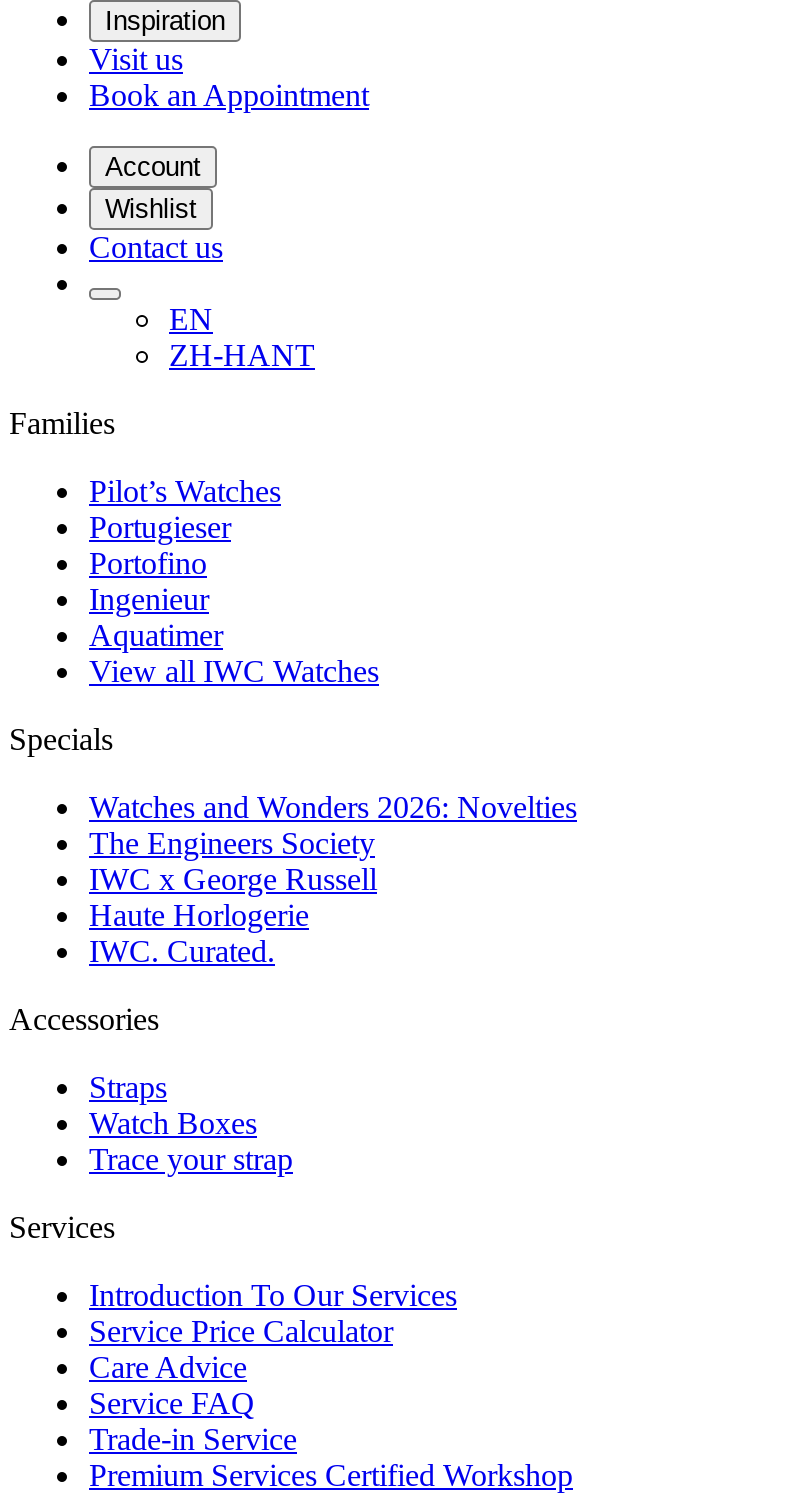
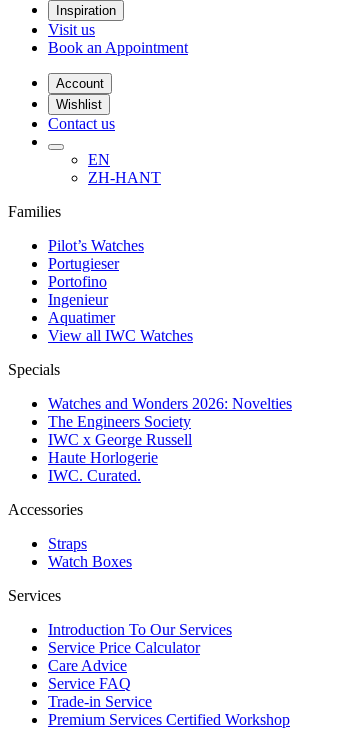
- Trace your strap
